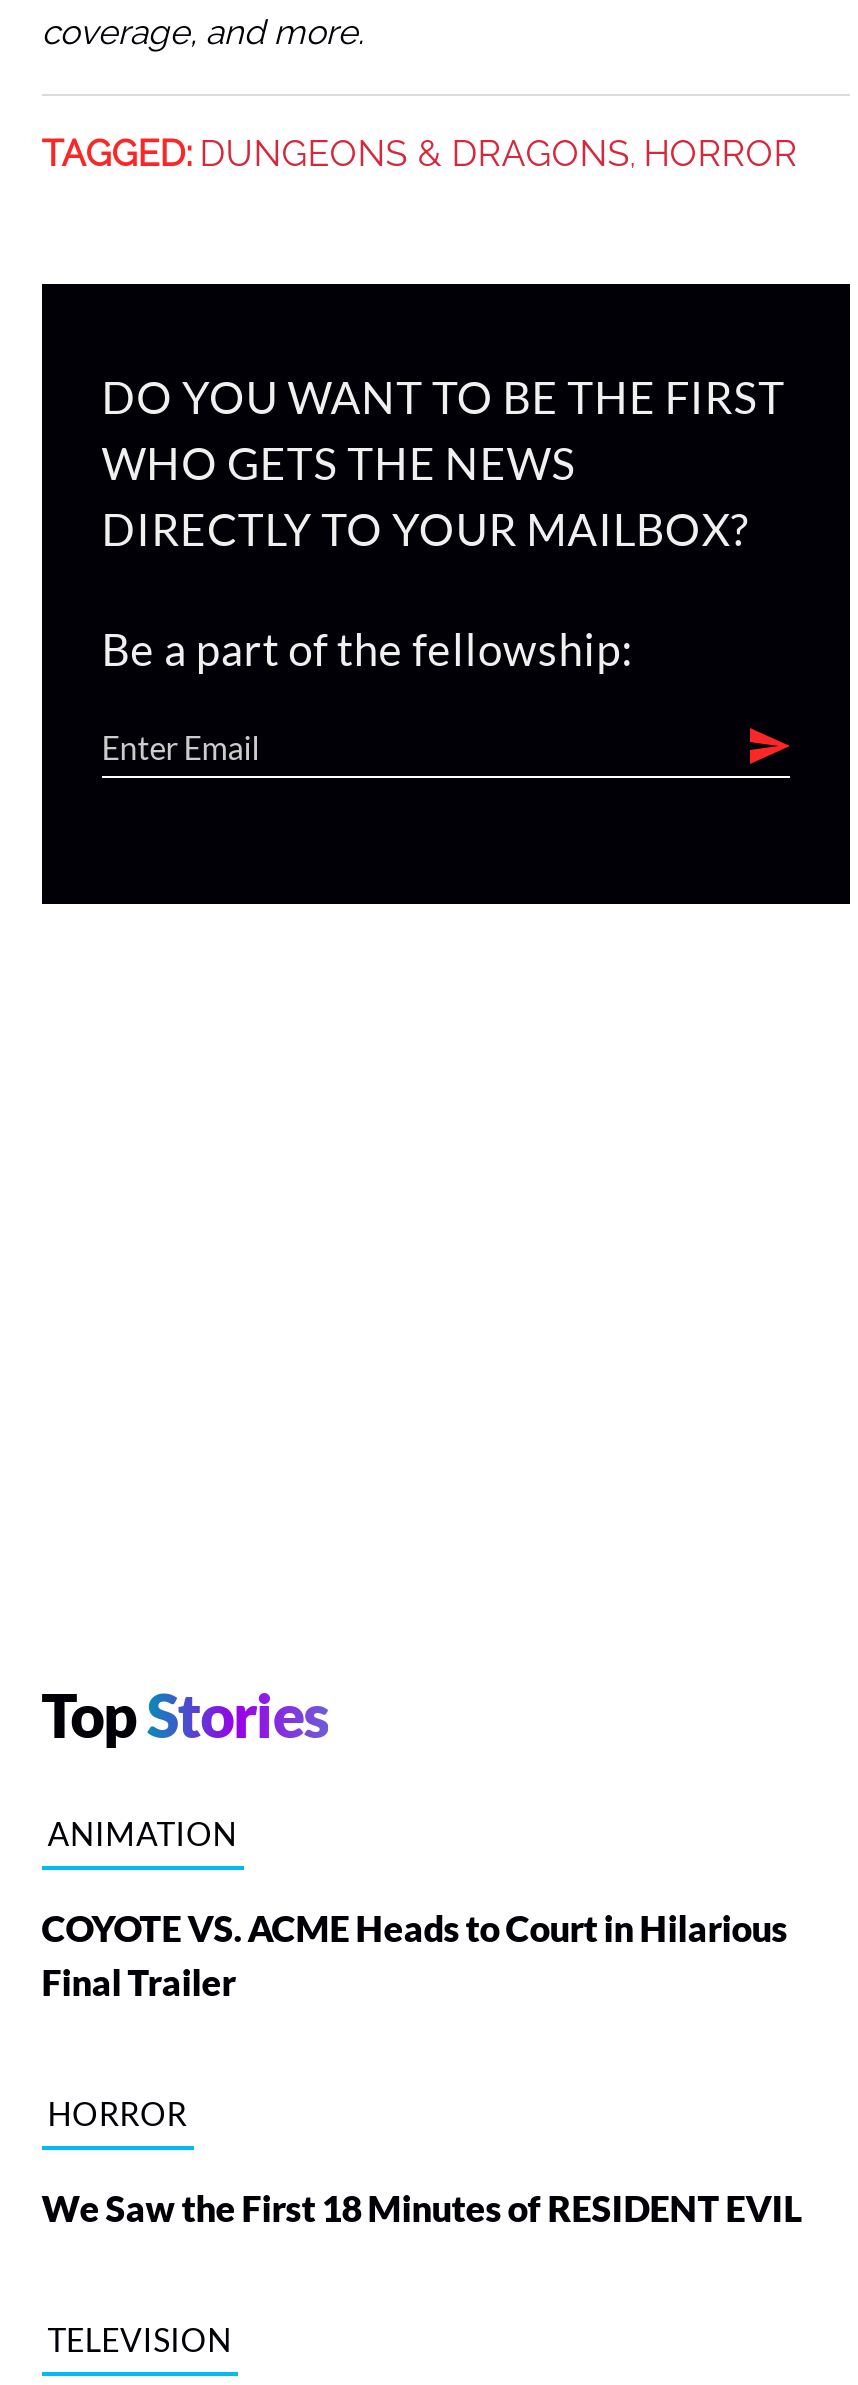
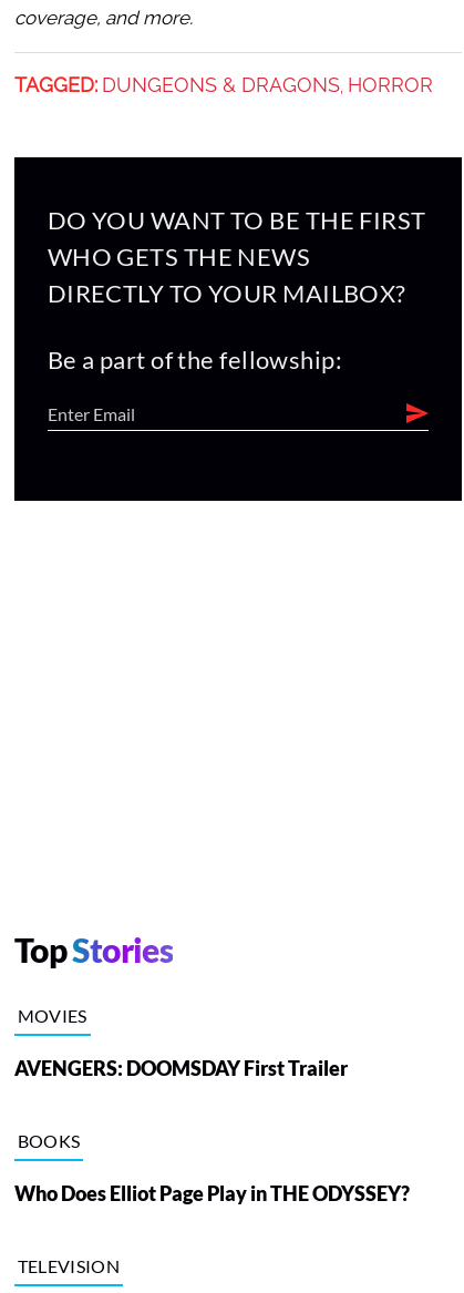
- ANIMATION
+ MOVIES

- COYOTE VS. ACME Heads to Court in Hilarious
- Final Trailer
+ AVENGERS: DOOMSDAY First Trailer

- HORROR
+ BOOKS

- We Saw the First 18 Minutes of RESIDENT EVIL
+ Who Does Elliot Page Play in THE ODYSSEY?
